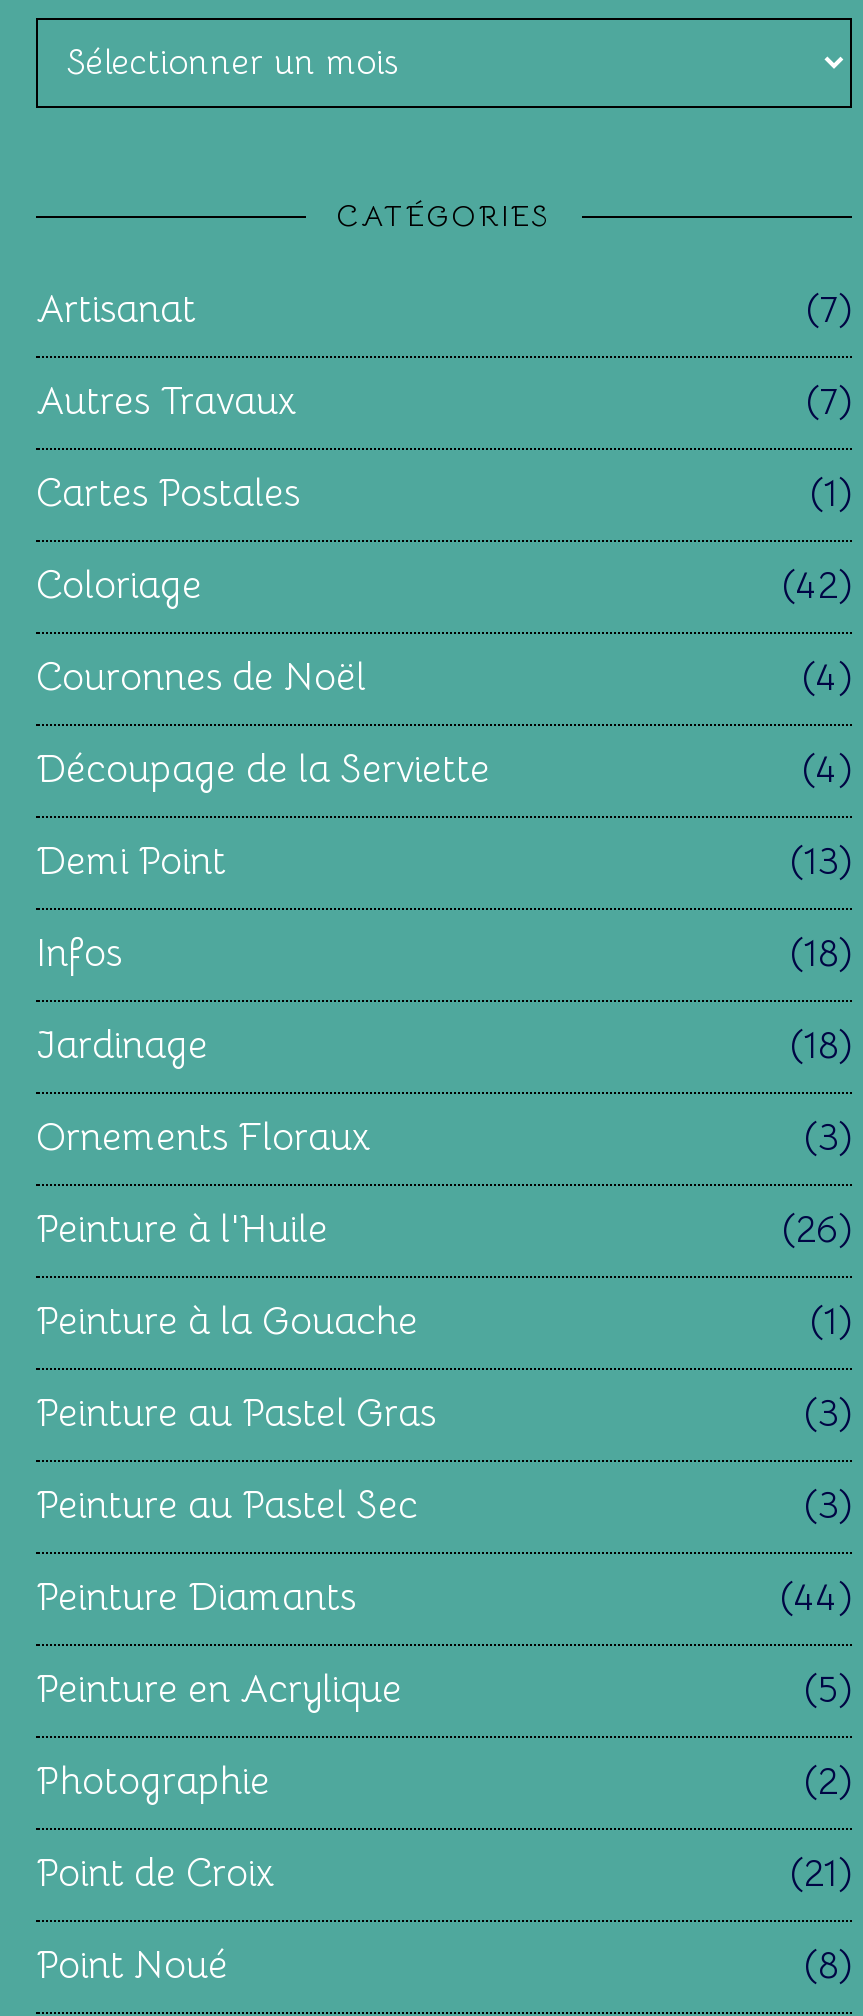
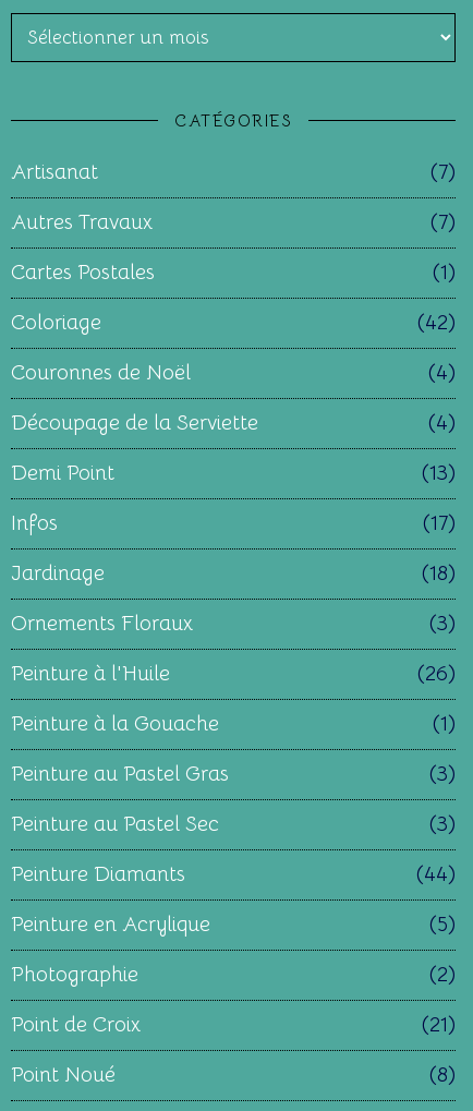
- (18)
+ (17)
